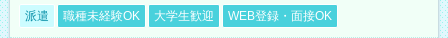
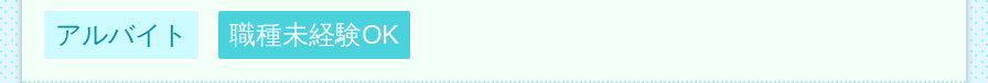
- 派遣
+ アルバイト

- 大学生歓迎
- WEB登録・面接OK
